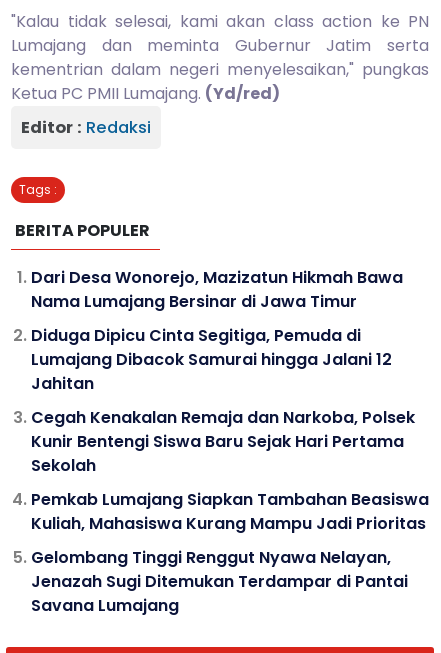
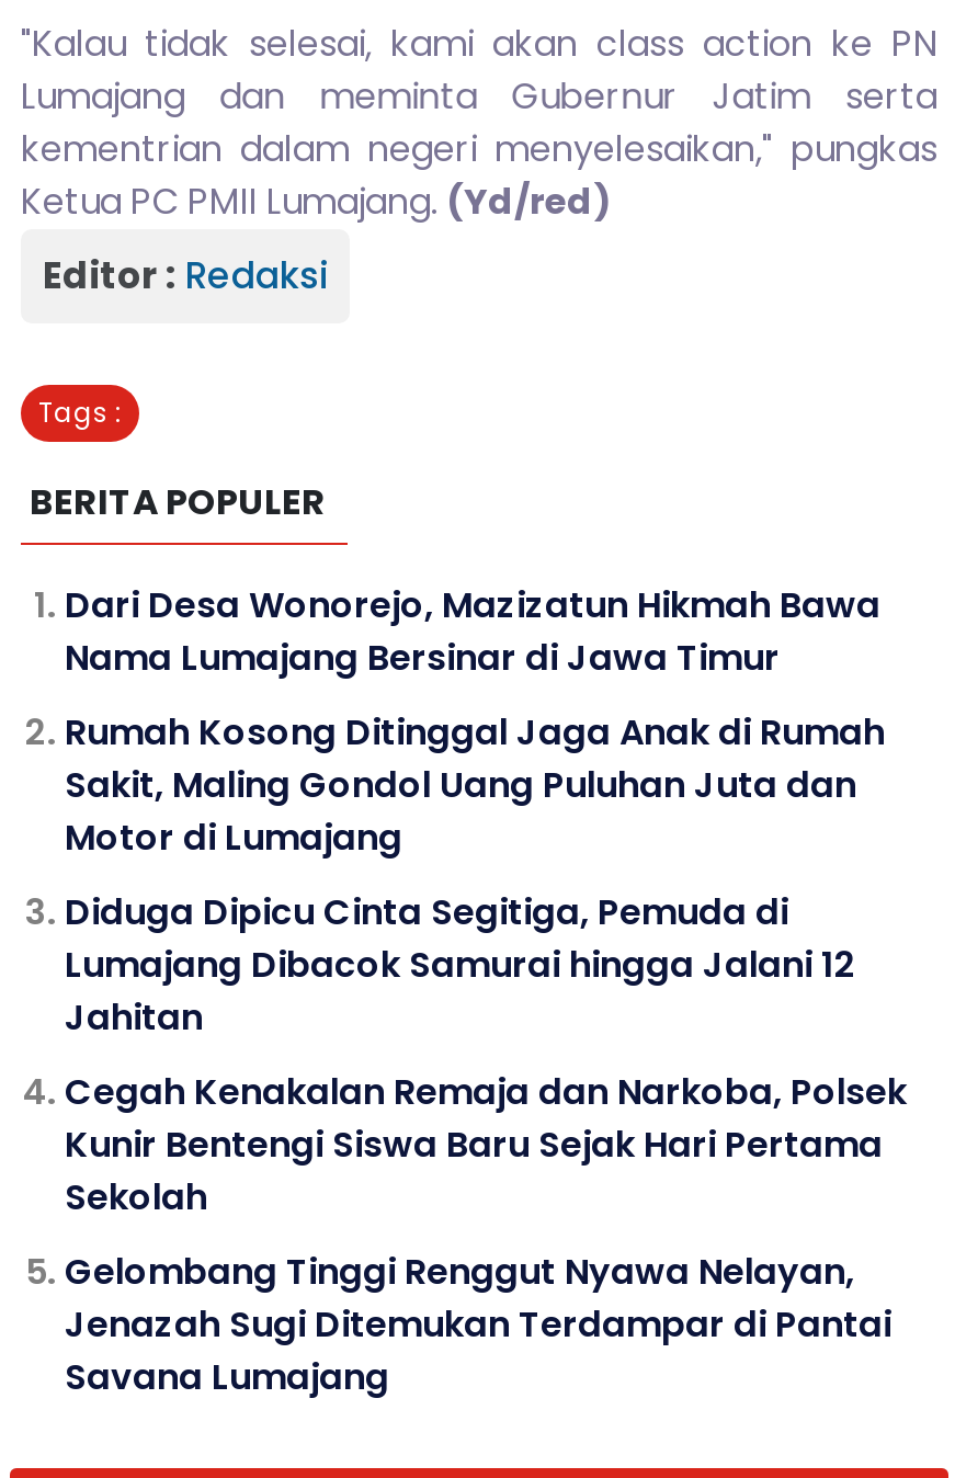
+ Rumah Kosong Ditinggal Jaga Anak di Rumah
+ Sakit, Maling Gondol Uang Puluhan Juta dan
+ Motor di Lumajang

moved down: Diduga Dipicu Cinta Segitiga, Pemuda di | Lumajang Dibacok Samurai hingga Jalani 12 | Jahitan | Cegah Kenakalan Remaja dan Narkoba, Polsek | Kunir Bentengi Siswa Baru Sejak Hari Pertama | Sekolah

- Pemkab Lumajang Siapkan Tambahan Beasiswa
- Kuliah, Mahasiswa Kurang Mampu Jadi Prioritas
